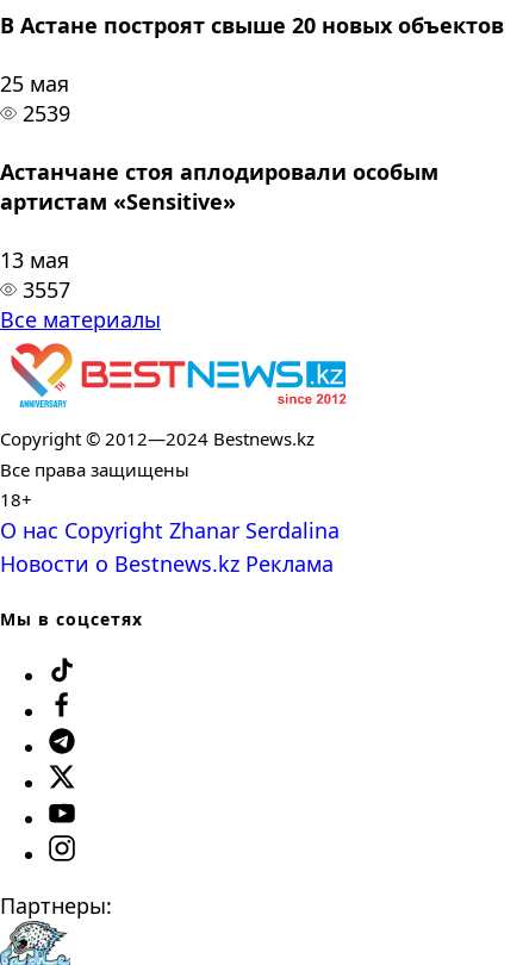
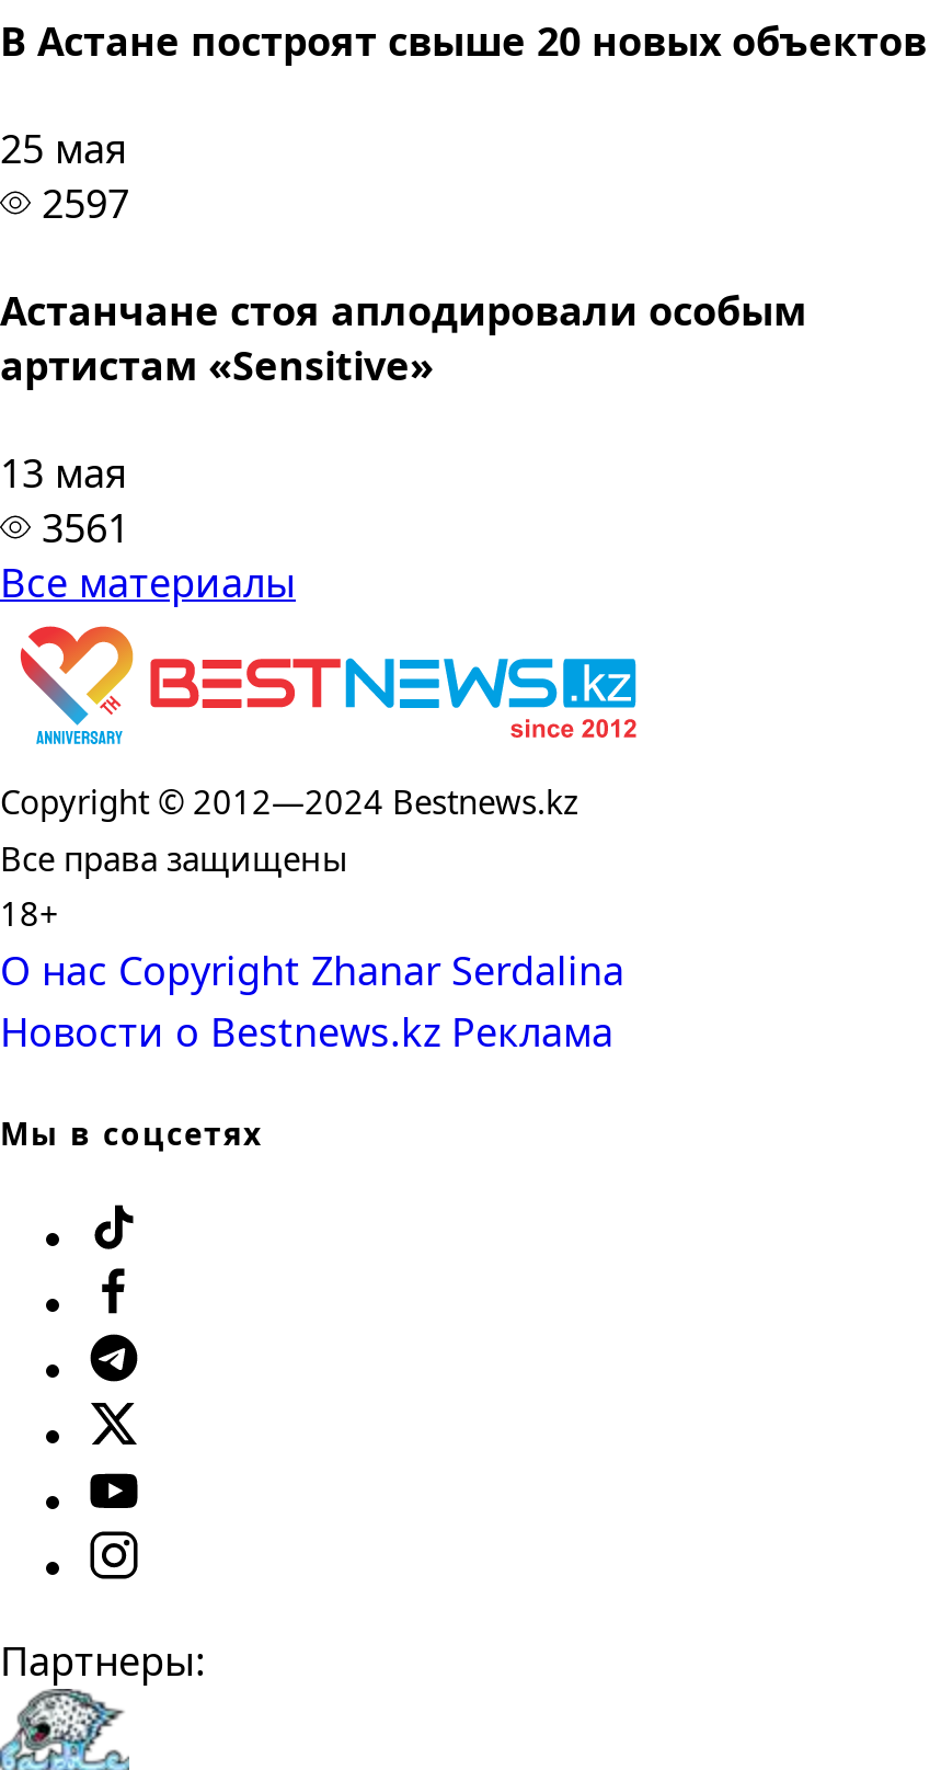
- 2539
+ 2597

- 3557
+ 3561
